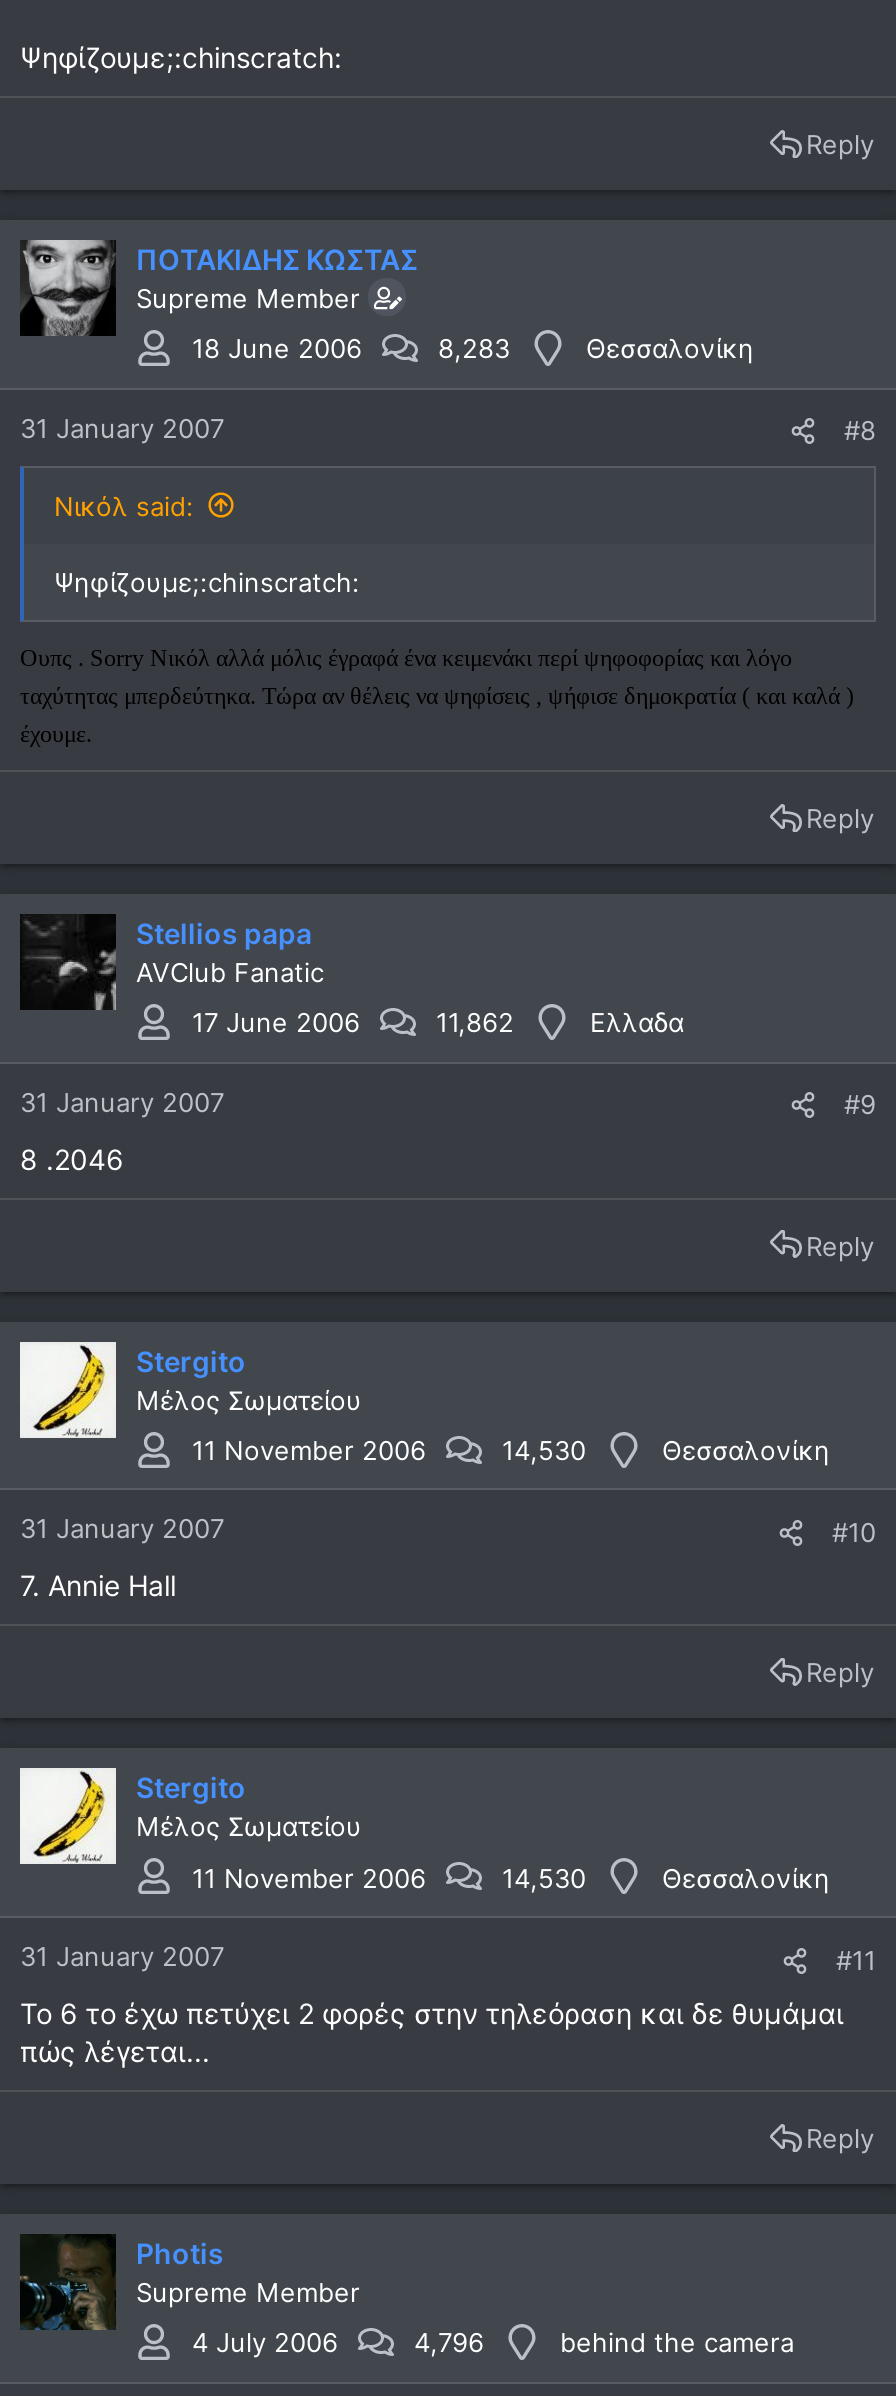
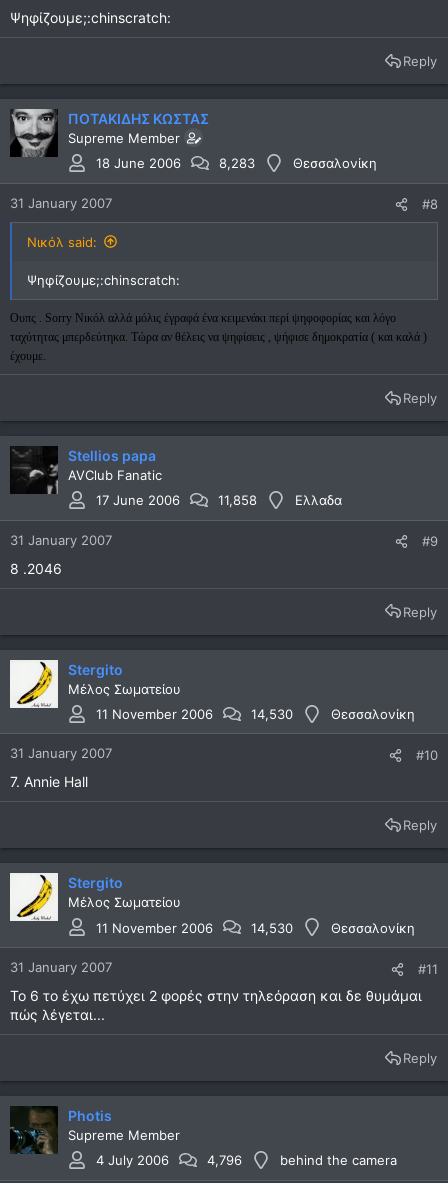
- 11,862
+ 11,858
